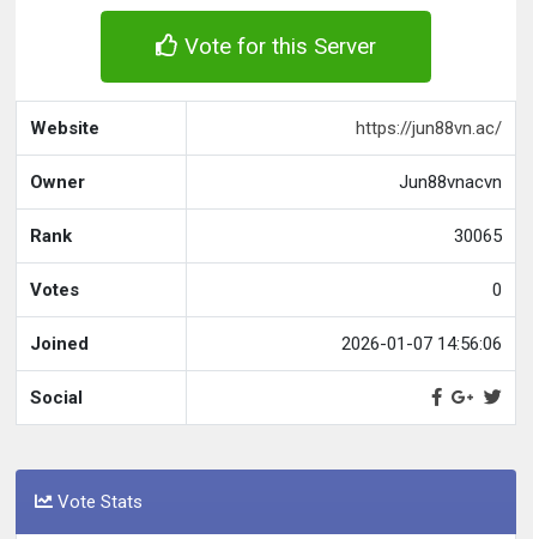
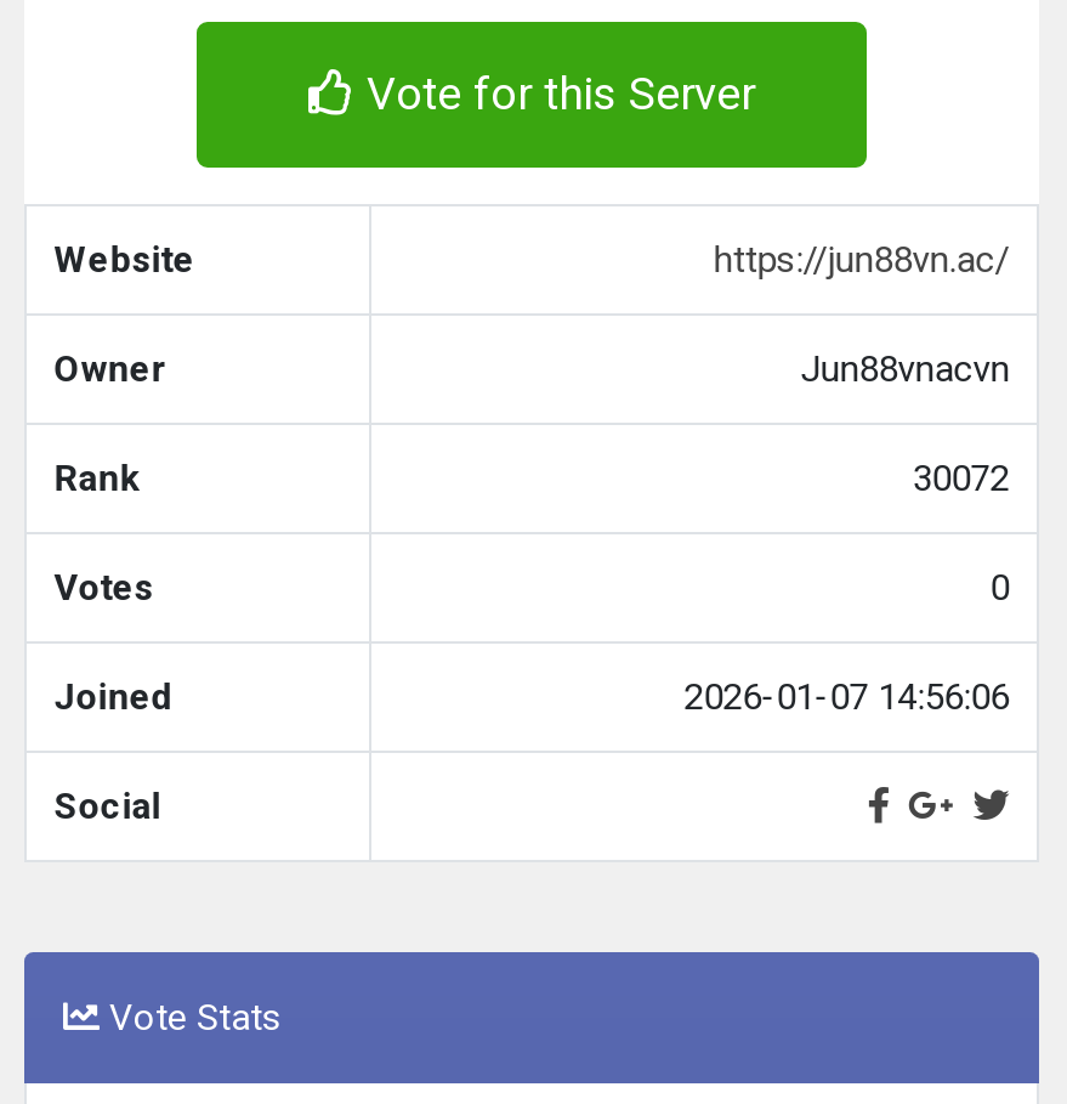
- 30065
+ 30072
